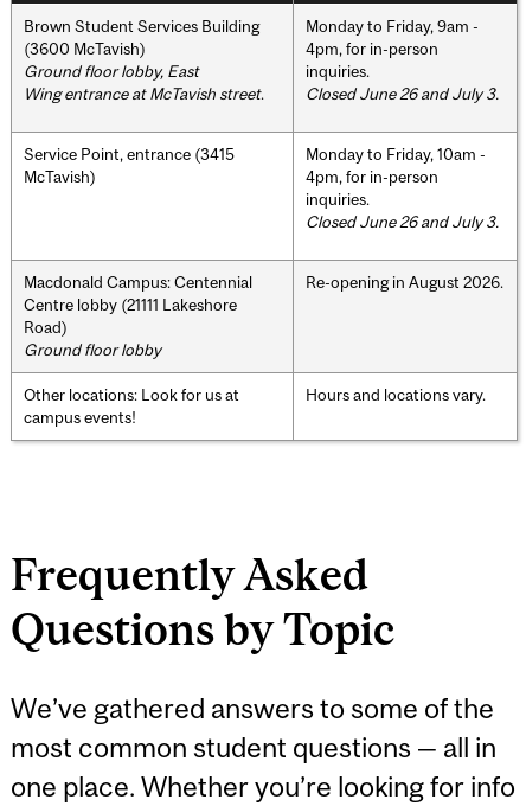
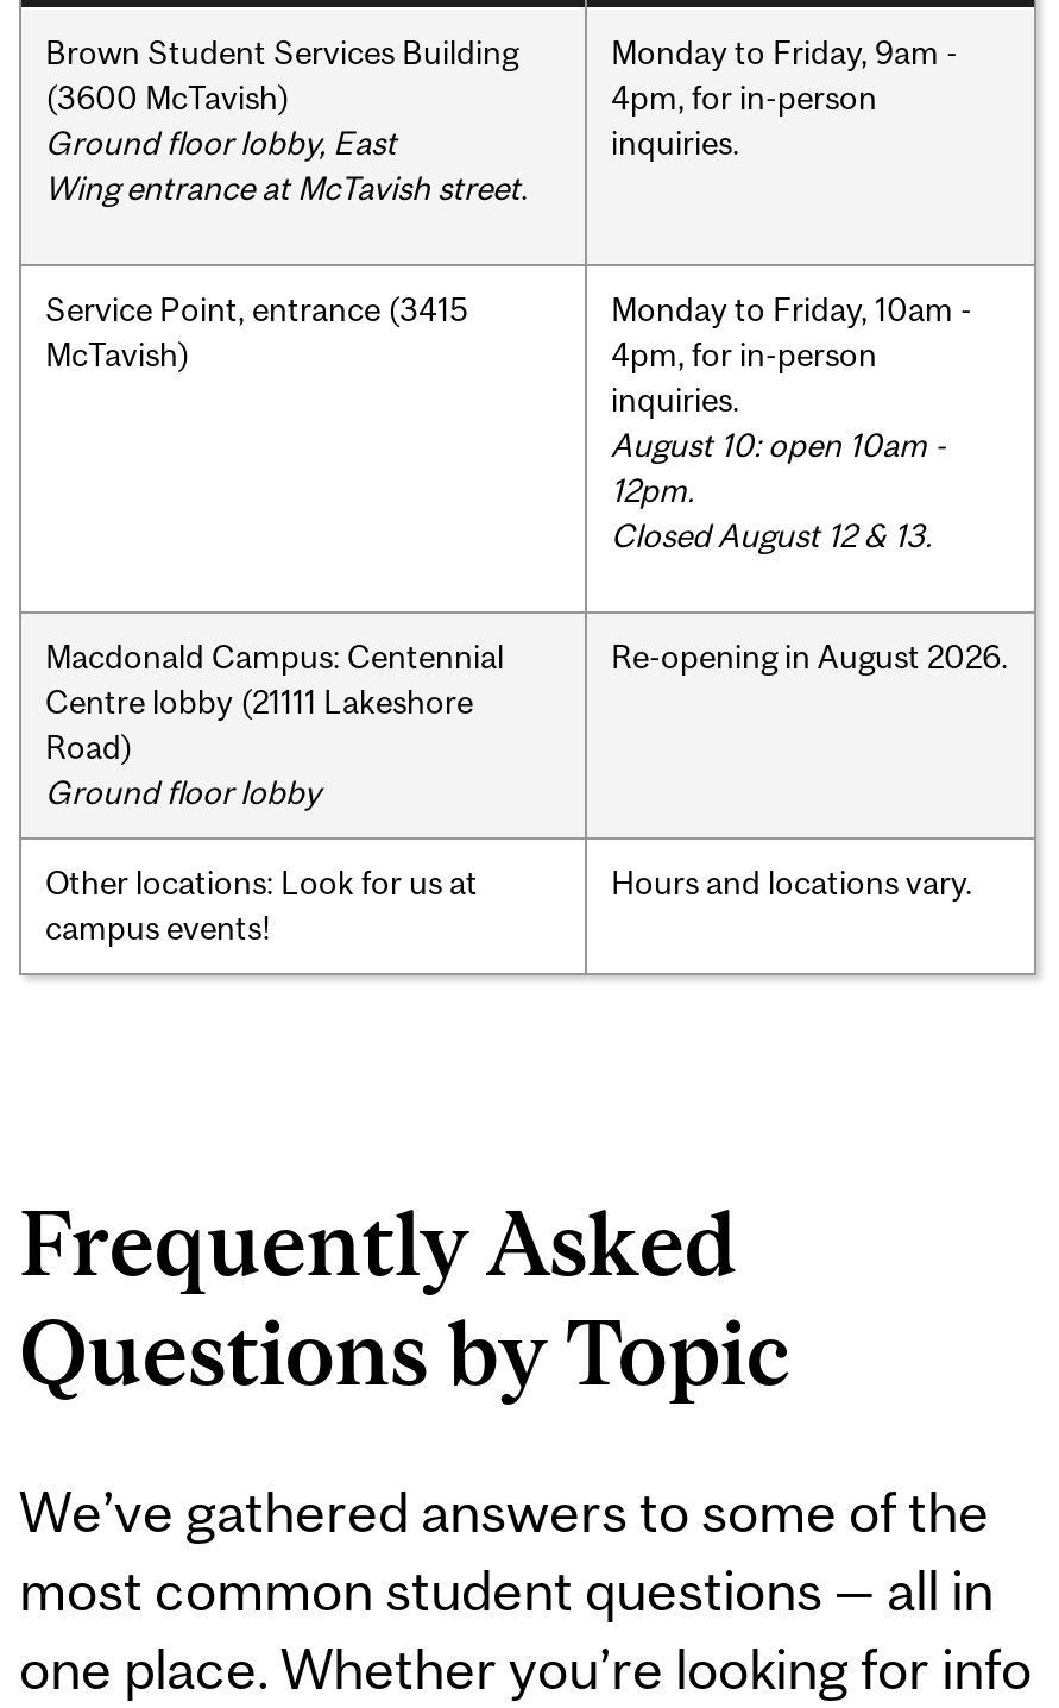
- Closed June 26 and July 3.

- Closed June 26 and July 3.
+ August 10: open 10am -
+ 12pm.
+ Closed August 12 & 13.
